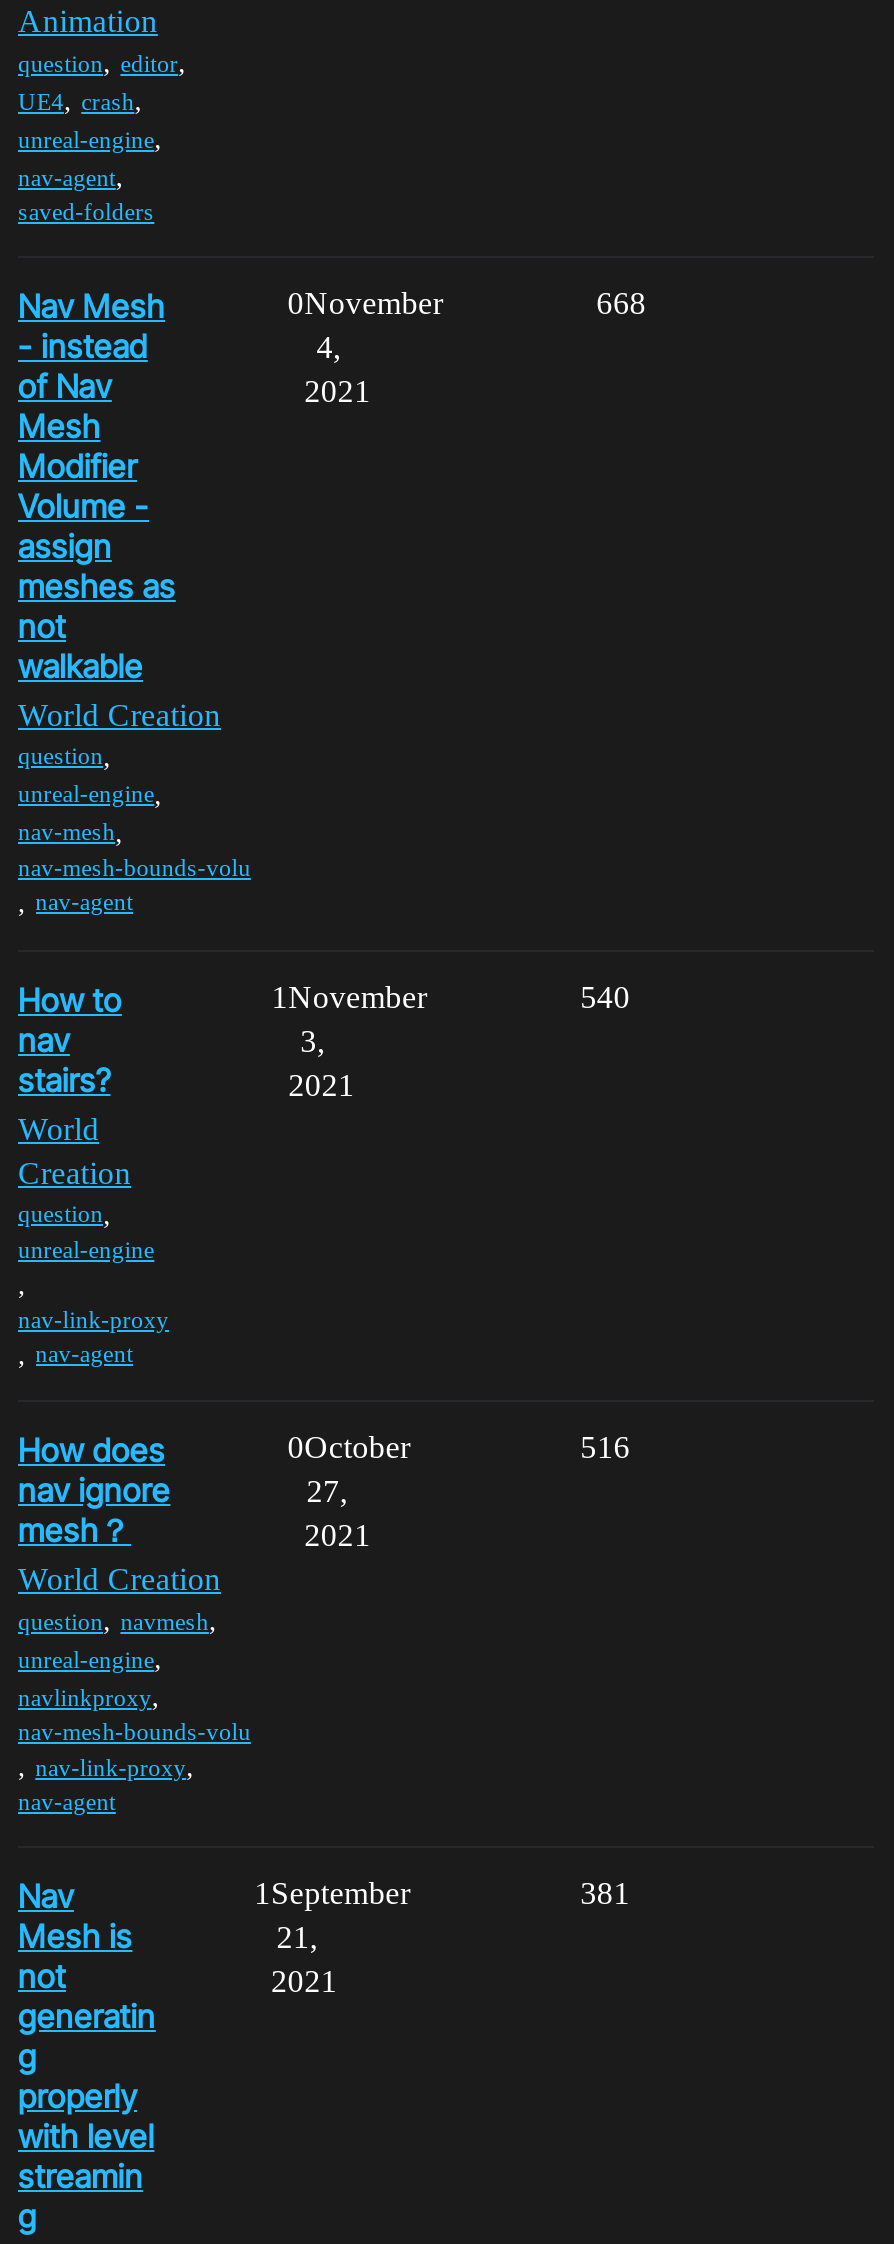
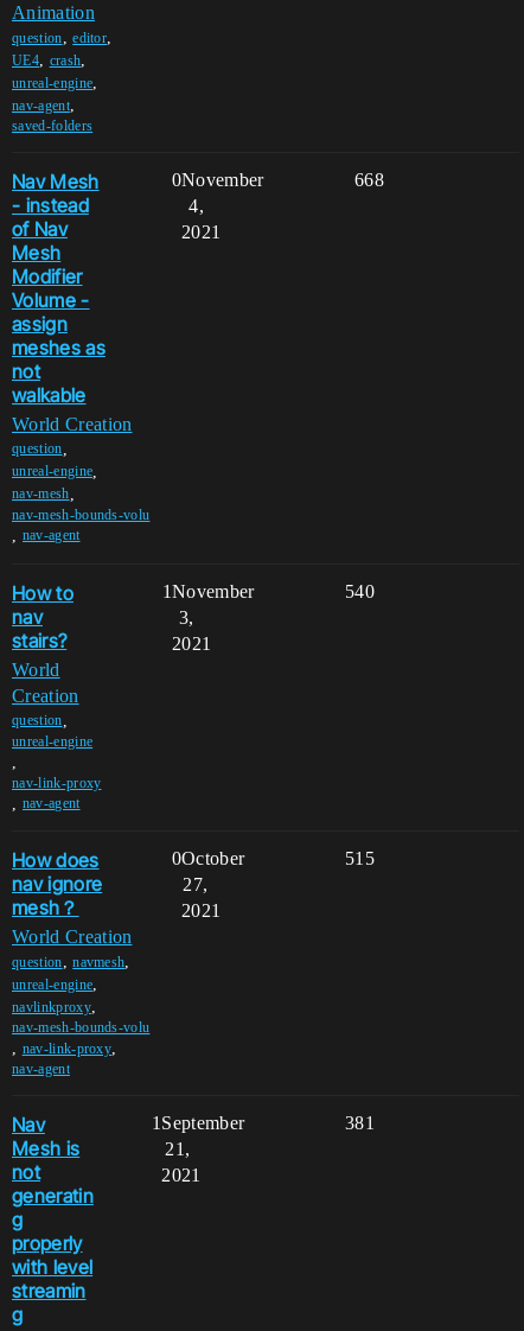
- 516
+ 515
